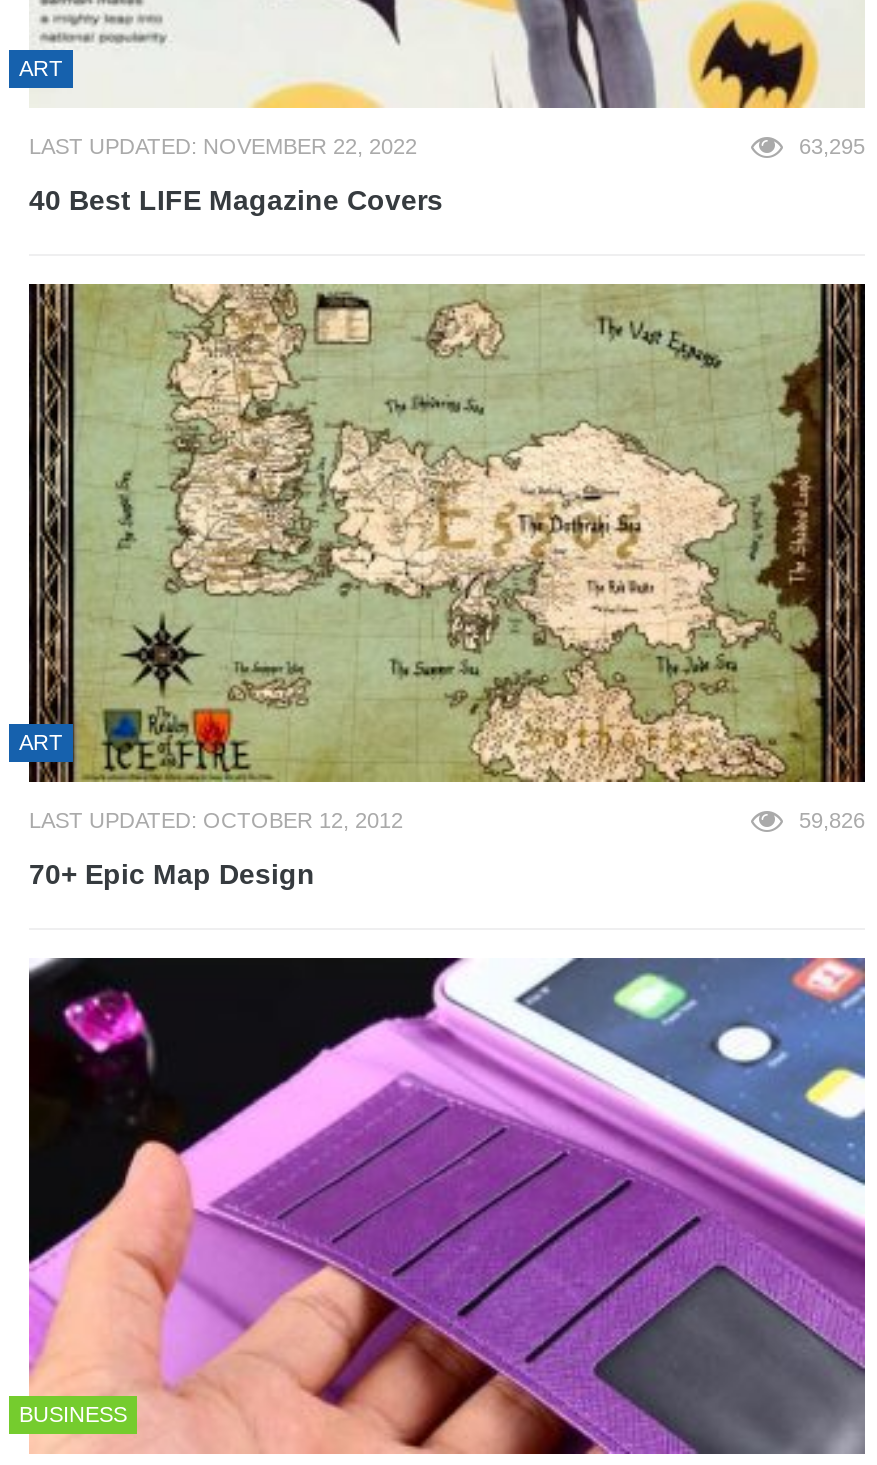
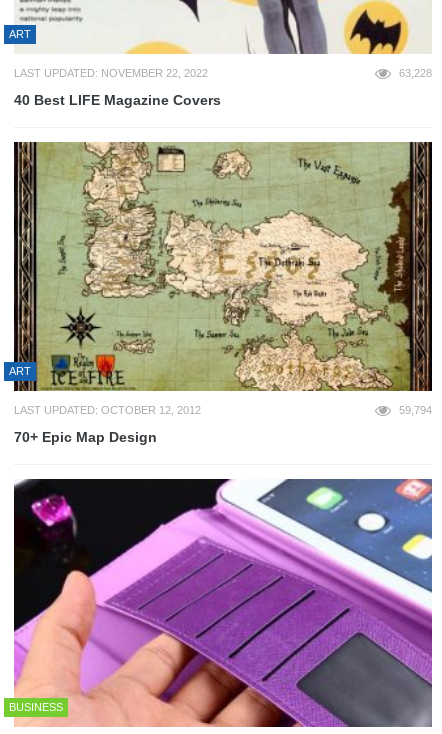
- 63,295
+ 63,228

- 59,826
+ 59,794
